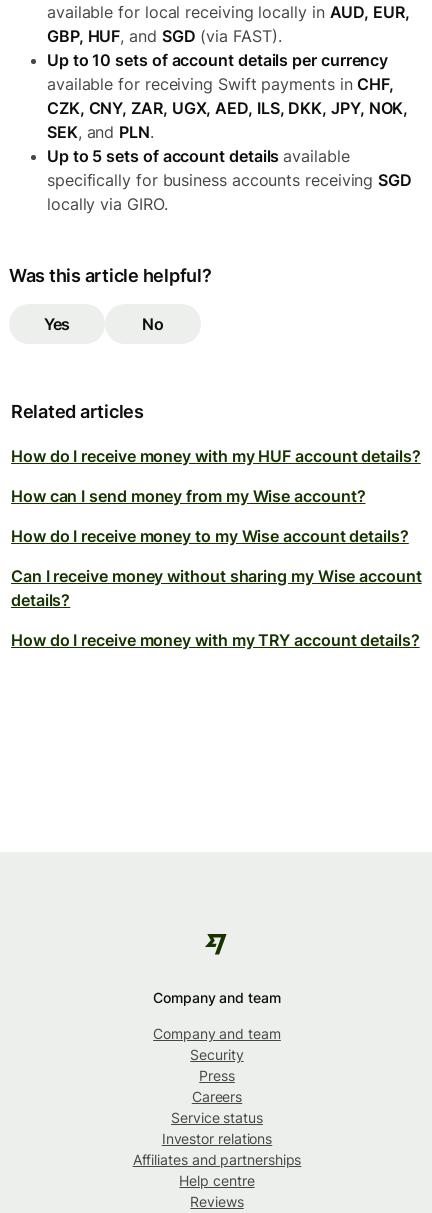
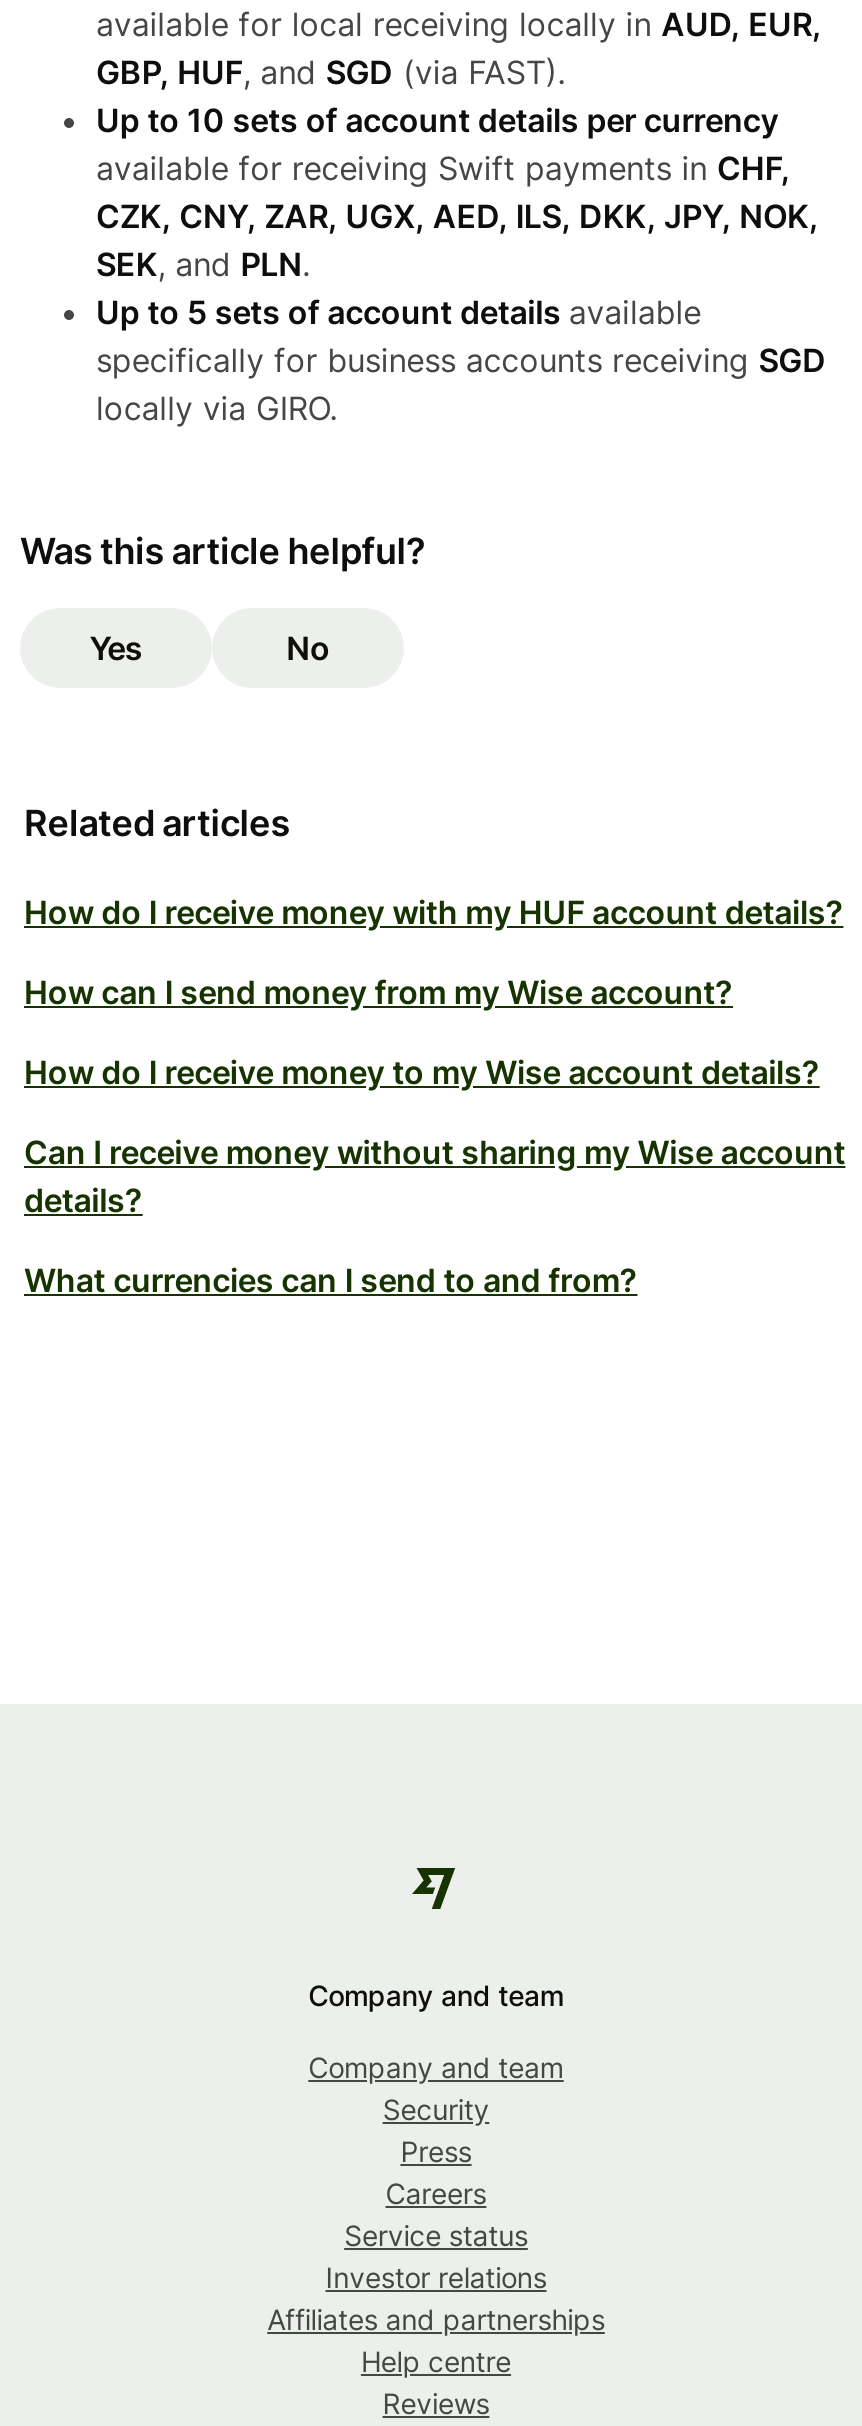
- How do I receive money with my TRY account details?
+ What currencies can I send to and from?
